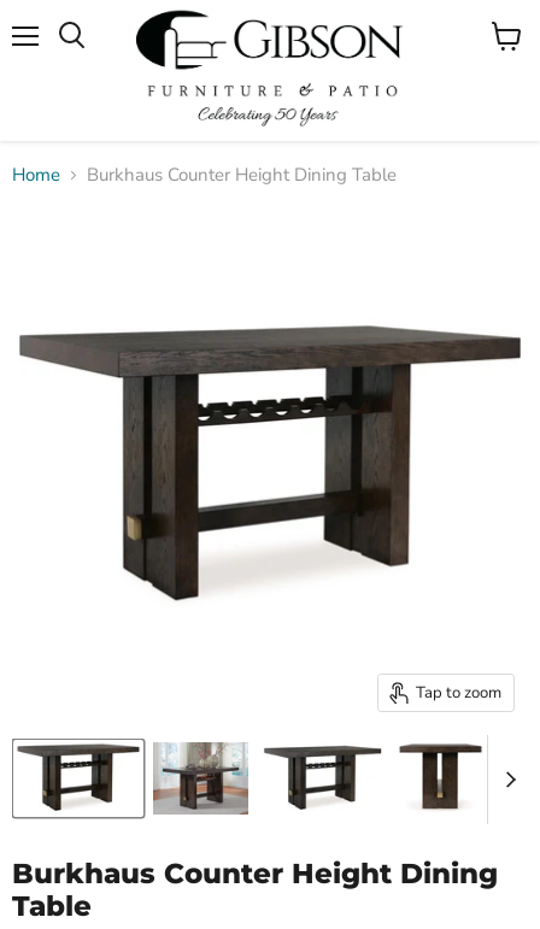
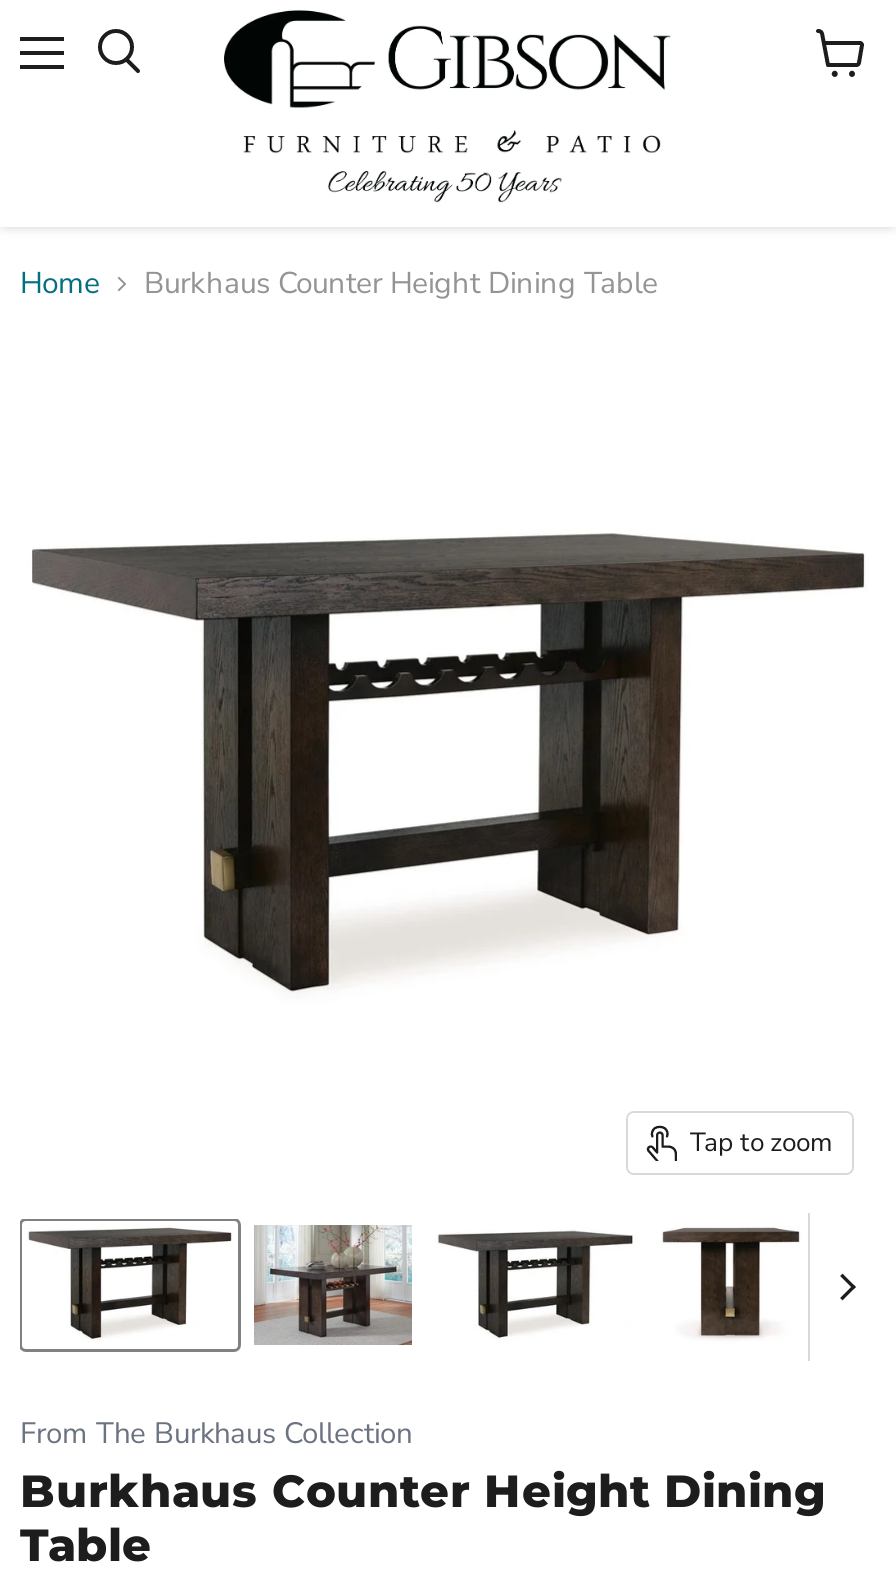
+ From The Burkhaus Collection
